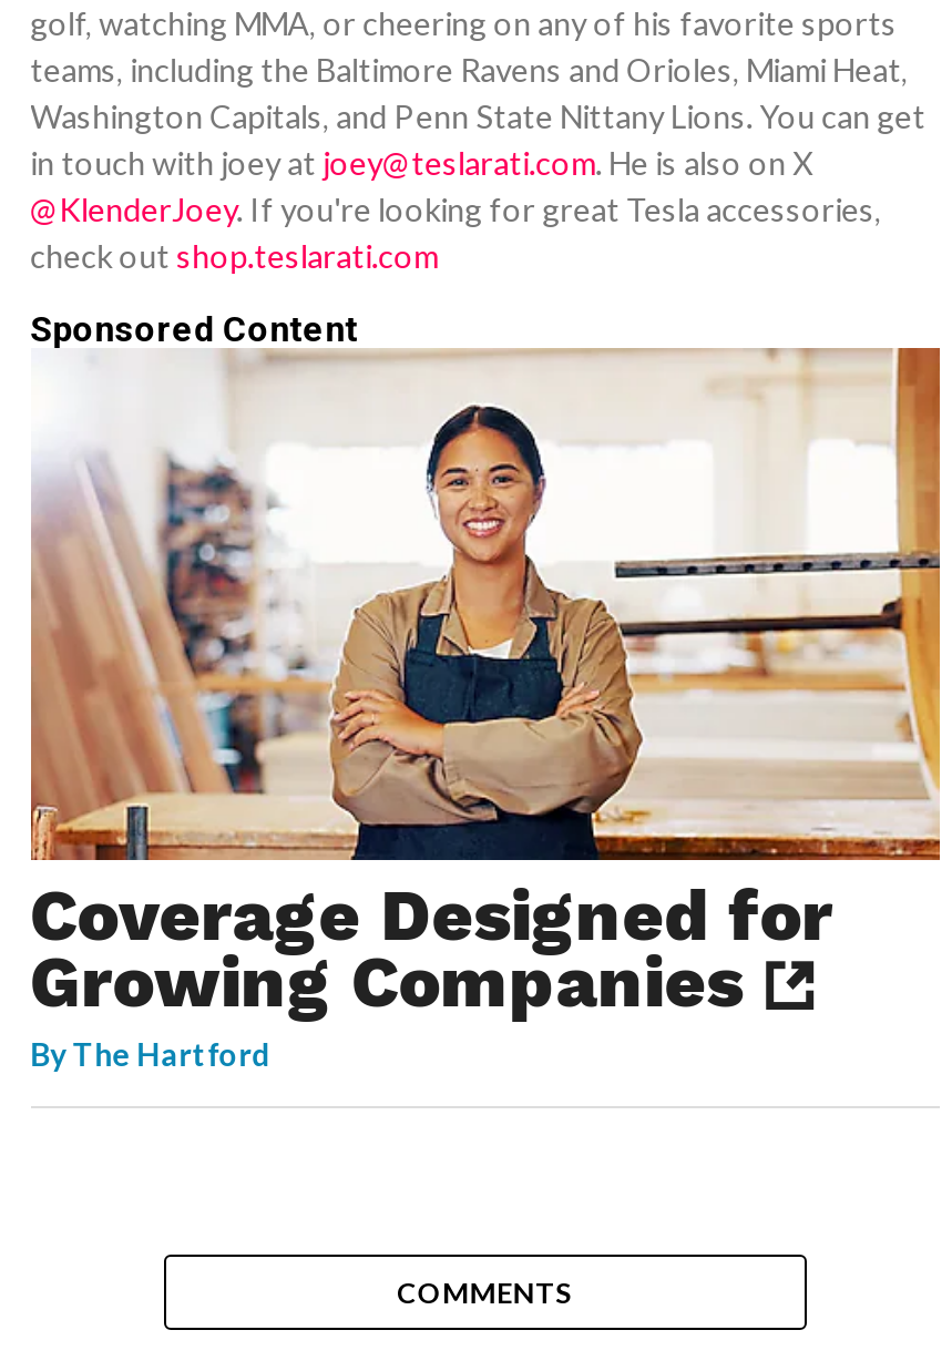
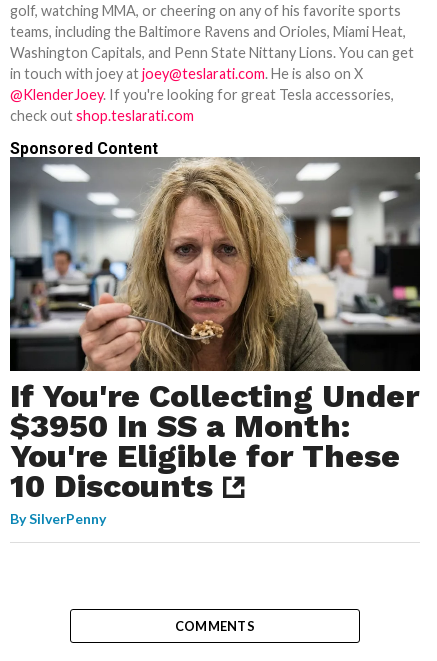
- [image]
+ [image]

- Coverage Designed for
- Growing Companies
- By The Hartford
+ If You're Collecting Under
+ $3950 In SS a Month:
+ You're Eligible for These
+ 10 Discounts
+ By SilverPenny
